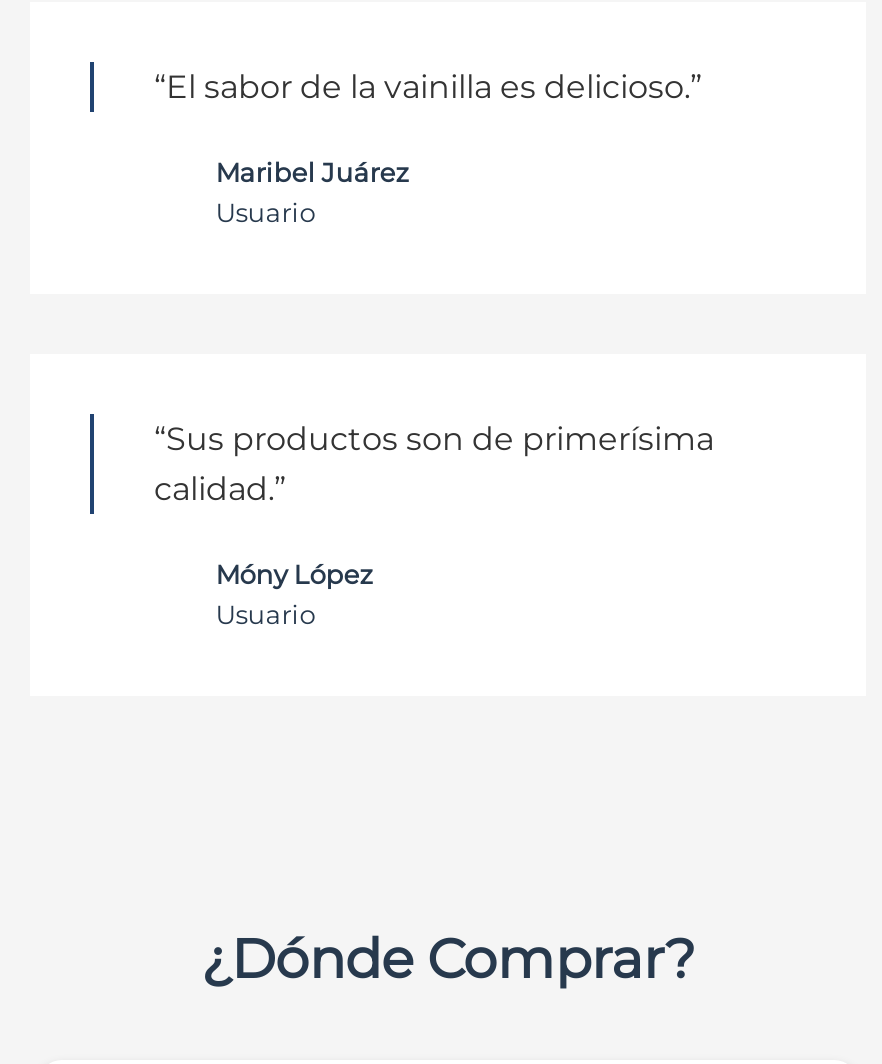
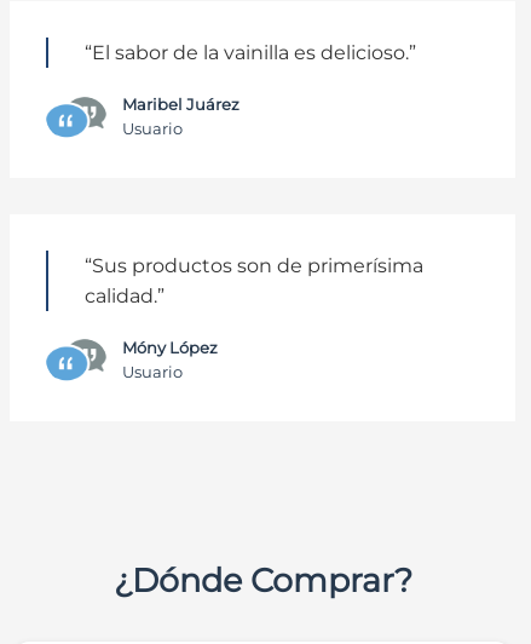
+ [image]

+ [image]
